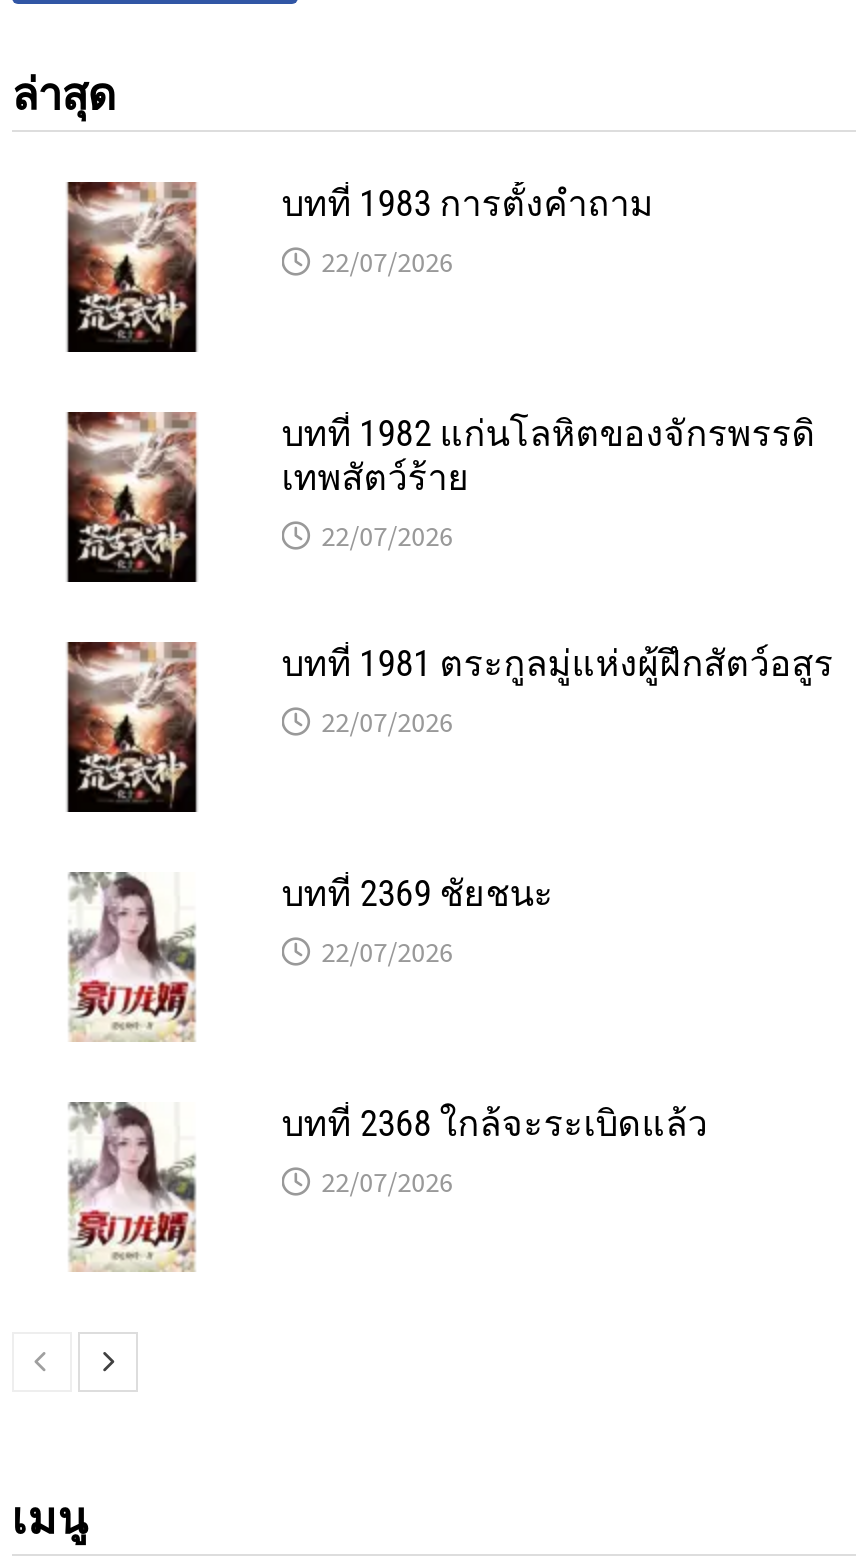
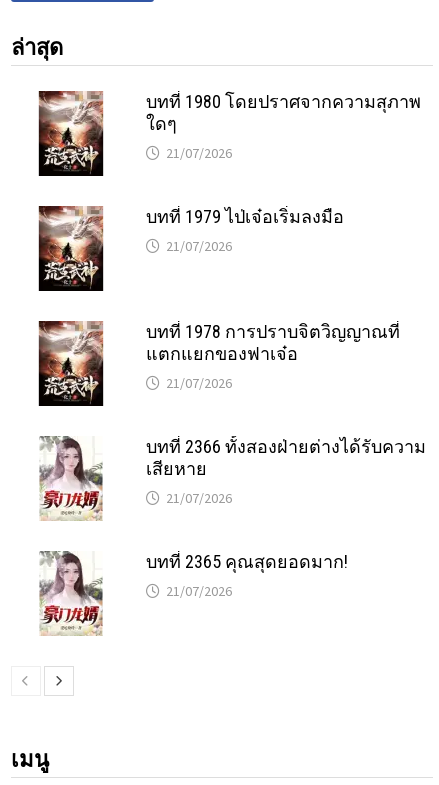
- บทที่ 1983 การตั้งคำถาม
+ บทที่ 1980 โดยปราศจากความสุภาพ
+ ใดๆ

- 22/07/2026
+ 21/07/2026

- บทที่ 1982 แก่นโลหิตของจักรพรรดิ
- เทพสัตว์ร้าย
+ บทที่ 1979 ไป่เจ๋อเริ่มลงมือ

- 22/07/2026
+ 21/07/2026

- บทที่ 1981 ตระกูลมู่แห่งผู้ฝึกสัตว์อสูร
+ บทที่ 1978 การปราบจิตวิญญาณที่
+ แตกแยกของฟาเจ๋อ

- 22/07/2026
+ 21/07/2026

- บทที่ 2369 ชัยชนะ
+ บทที่ 2366 ทั้งสองฝ่ายต่างได้รับความ
+ เสียหาย

- 22/07/2026
+ 21/07/2026

- บทที่ 2368 ใกล้จะระเบิดแล้ว
+ บทที่ 2365 คุณสุดยอดมาก!

- 22/07/2026
+ 21/07/2026
